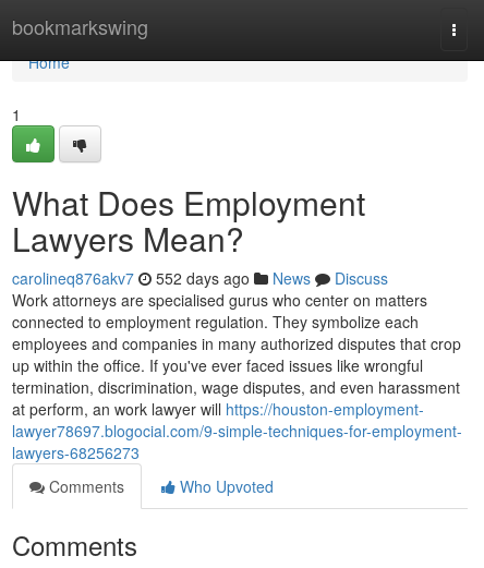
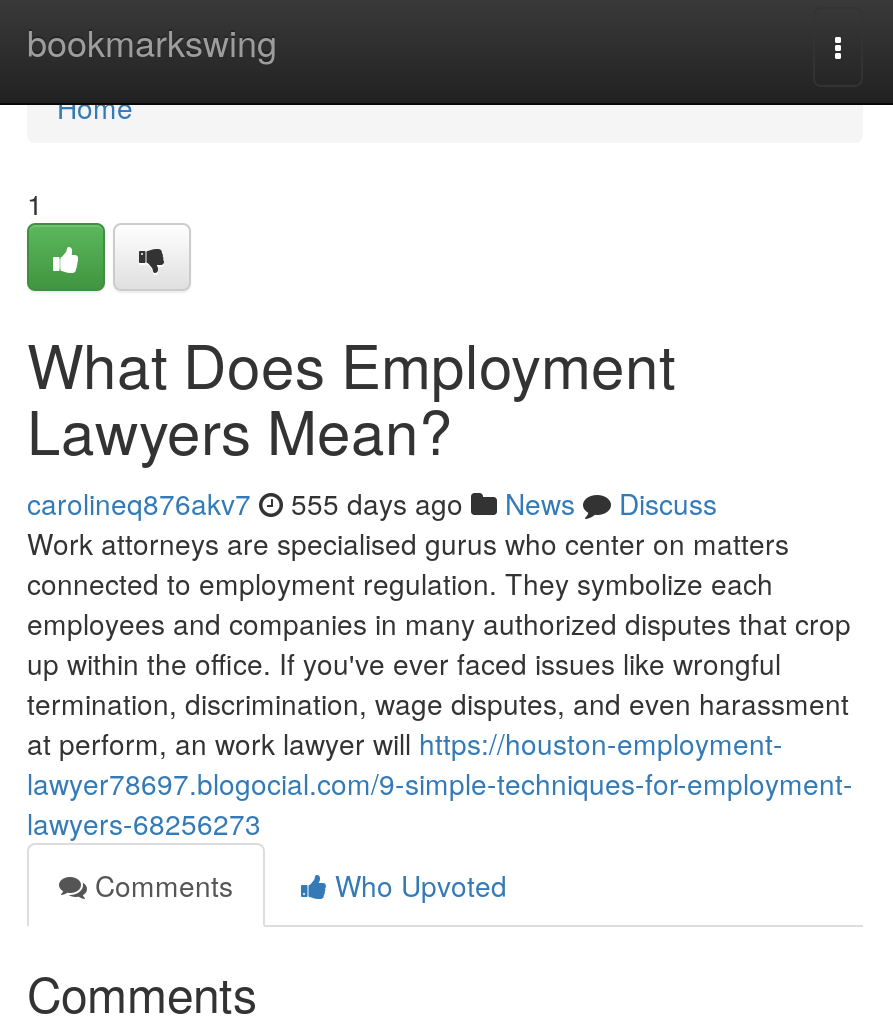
- carolineq876akv7 552 days ago News Discuss
+ carolineq876akv7 555 days ago News Discuss
